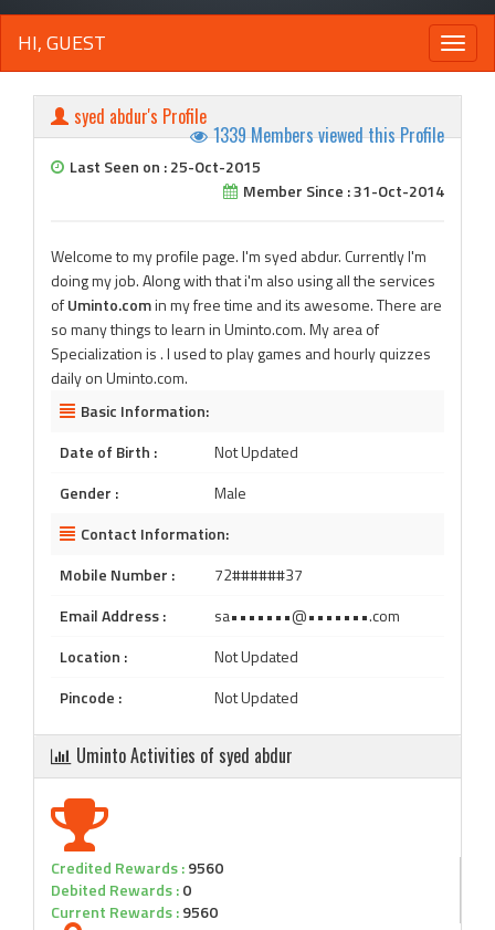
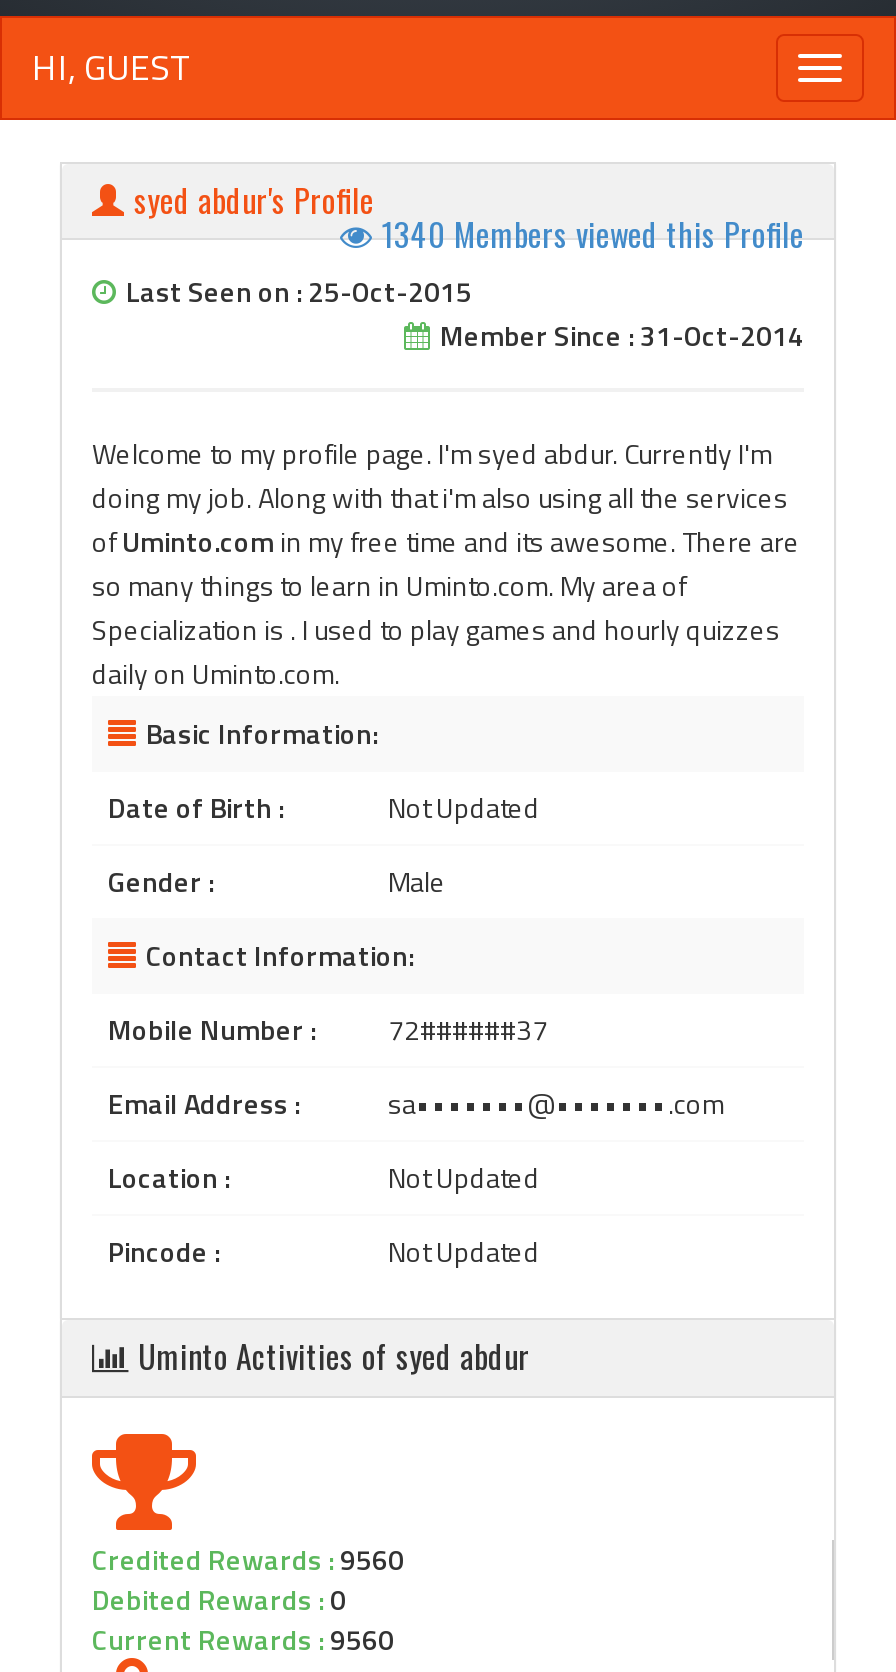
- 1339 Members viewed this Profile
+ 1340 Members viewed this Profile
